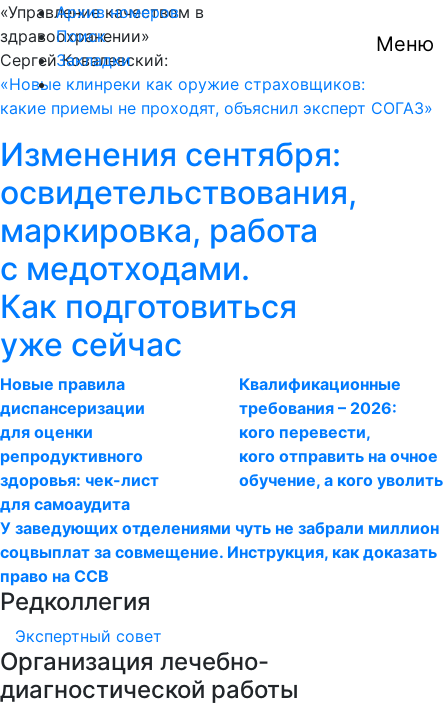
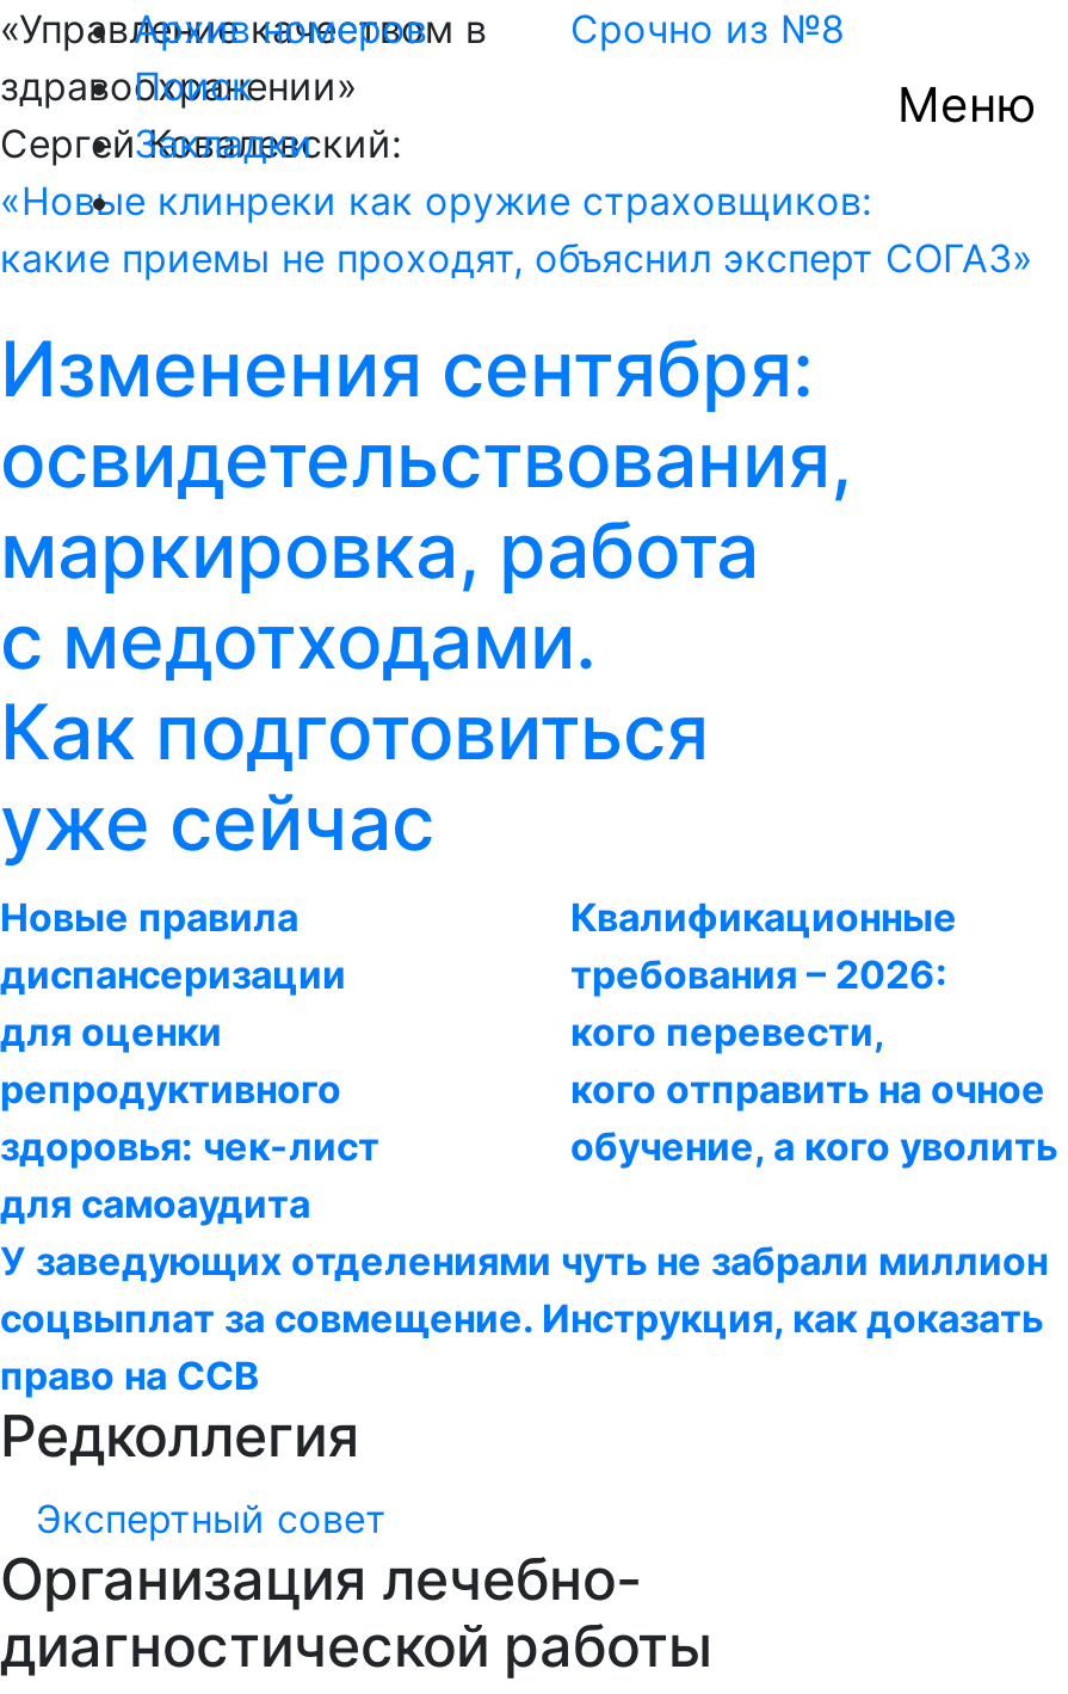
+ Срочно из №8
